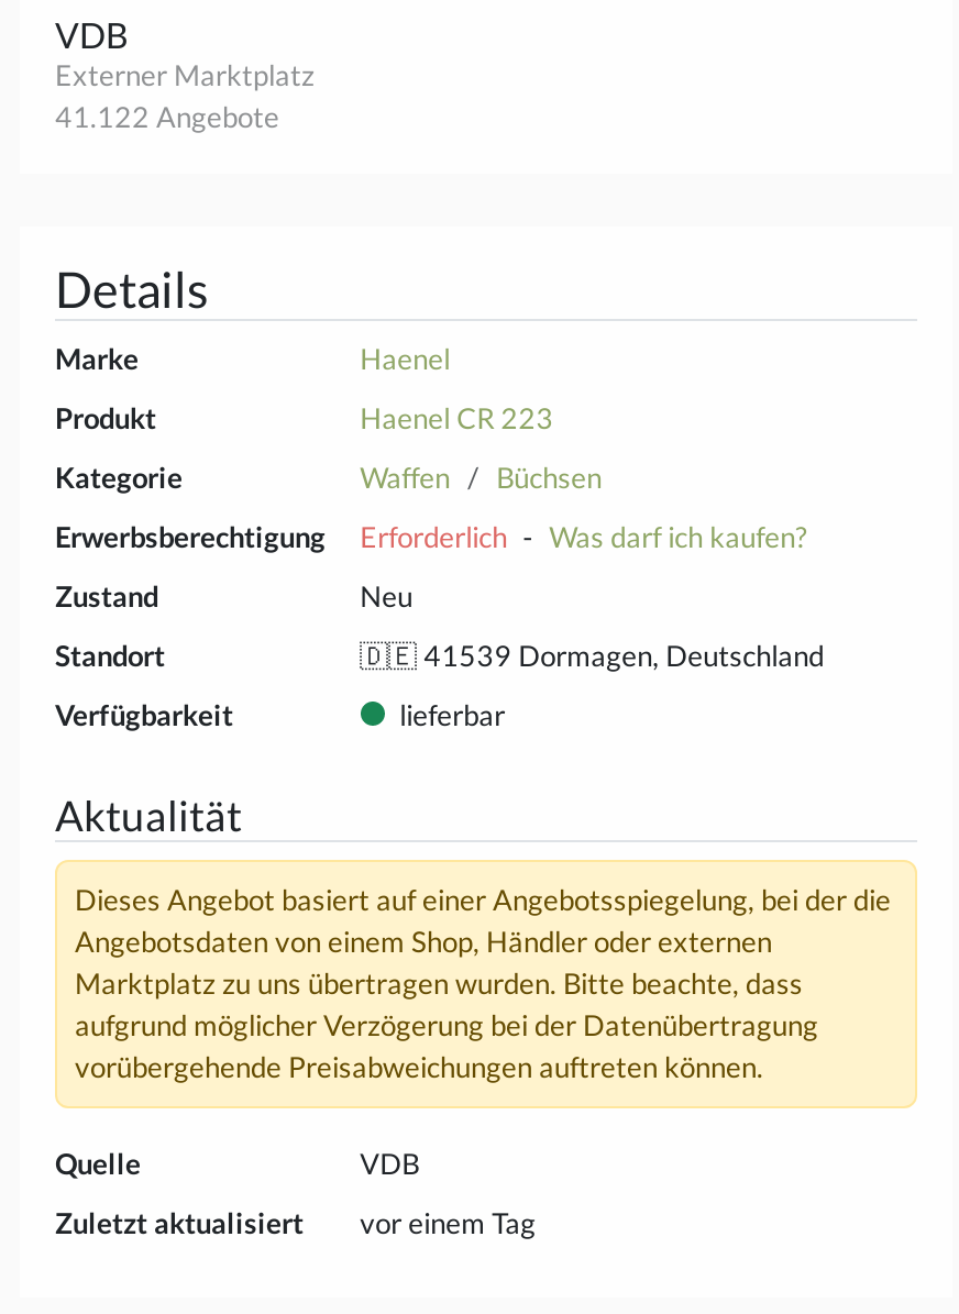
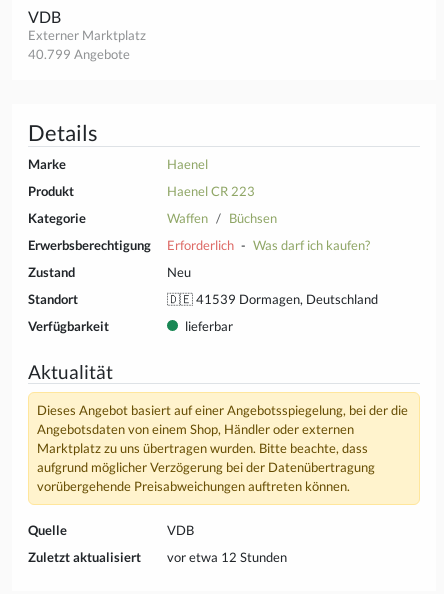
- 41.122 Angebote
+ 40.799 Angebote

- vor einem Tag
+ vor etwa 12 Stunden
